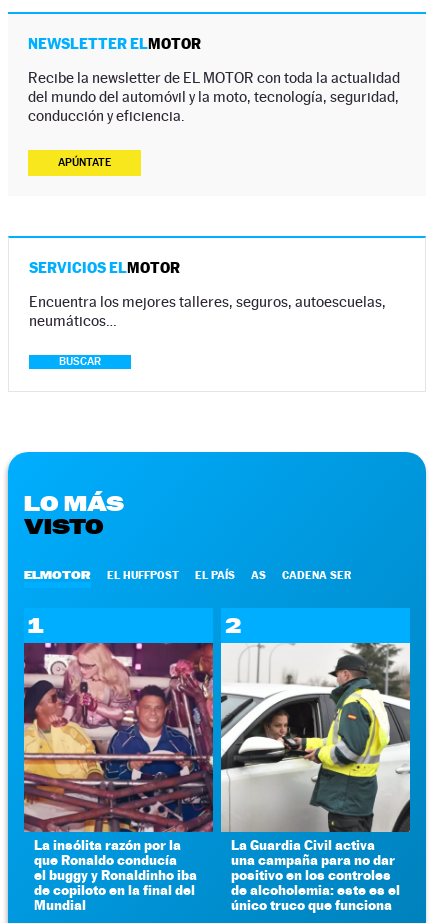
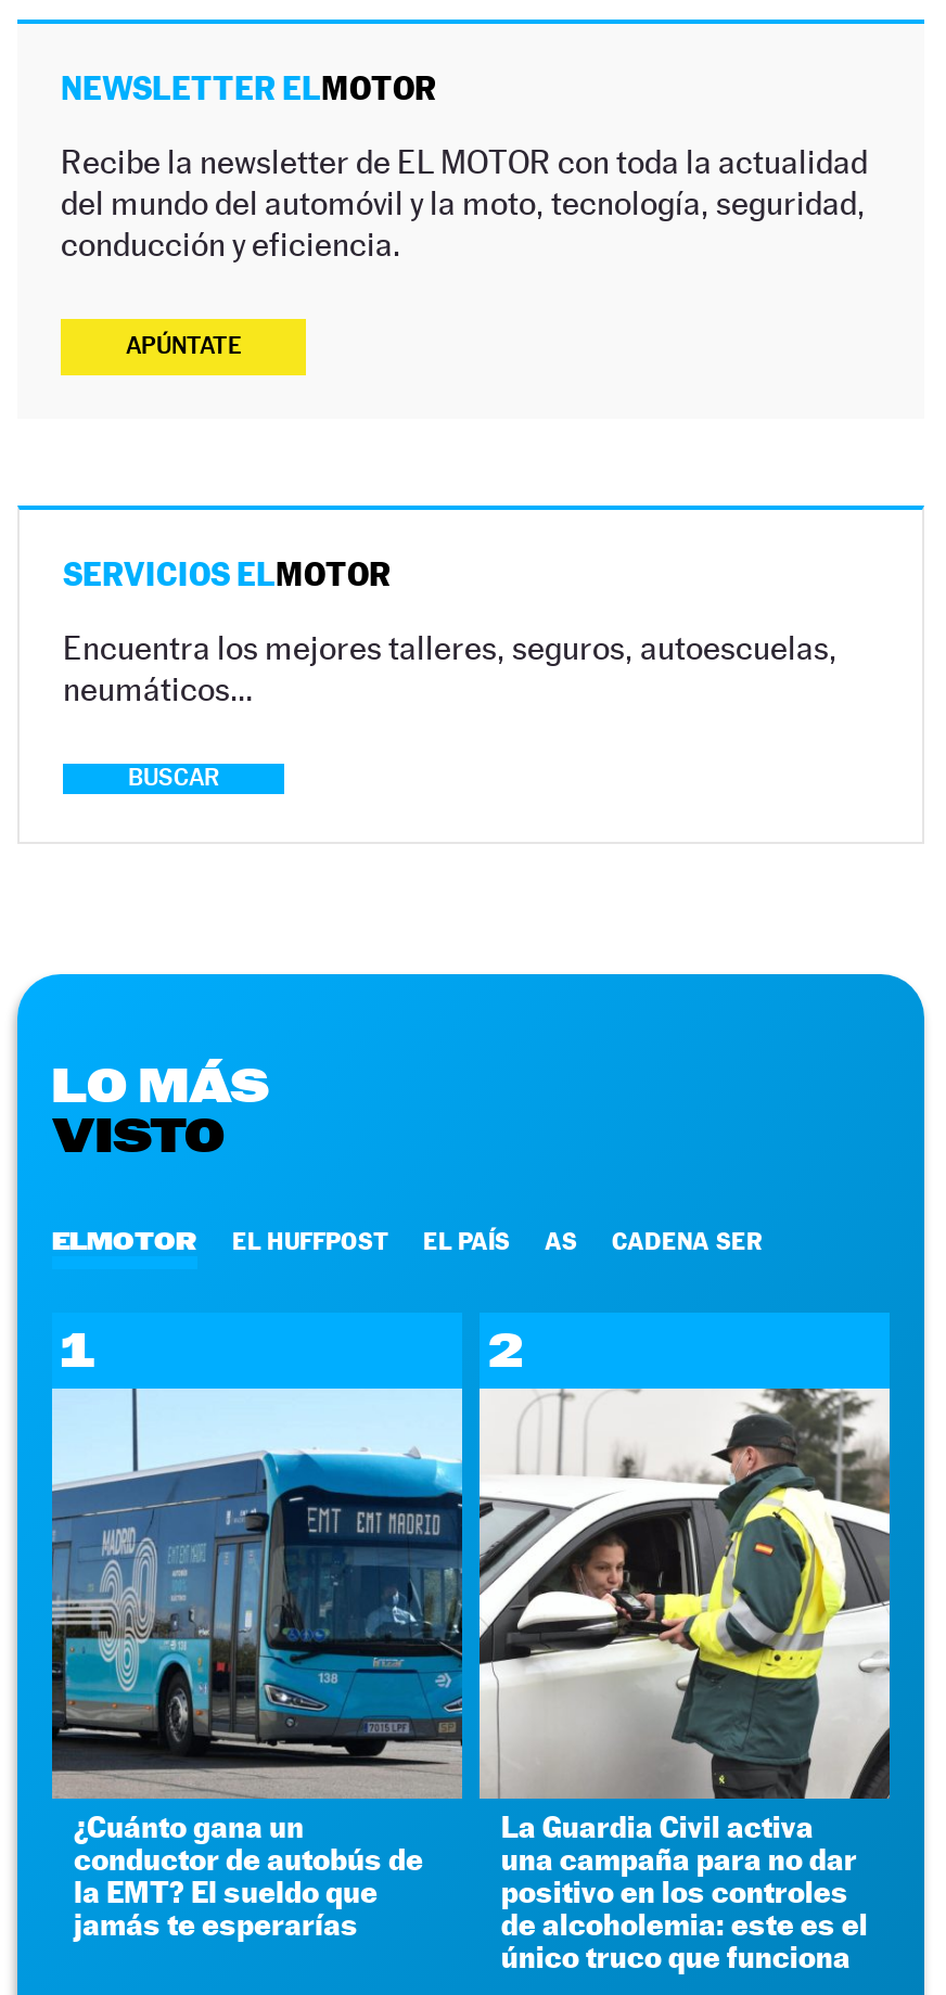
- [image]
- La insólita razón por la
- que Ronaldo conducía
- el buggy y Ronaldinho iba
- de copiloto en la final del
- Mundial
+ [image]
+ ¿Cuánto gana un
+ conductor de autobús de
+ la EMT? El sueldo que
+ jamás te esperarías
